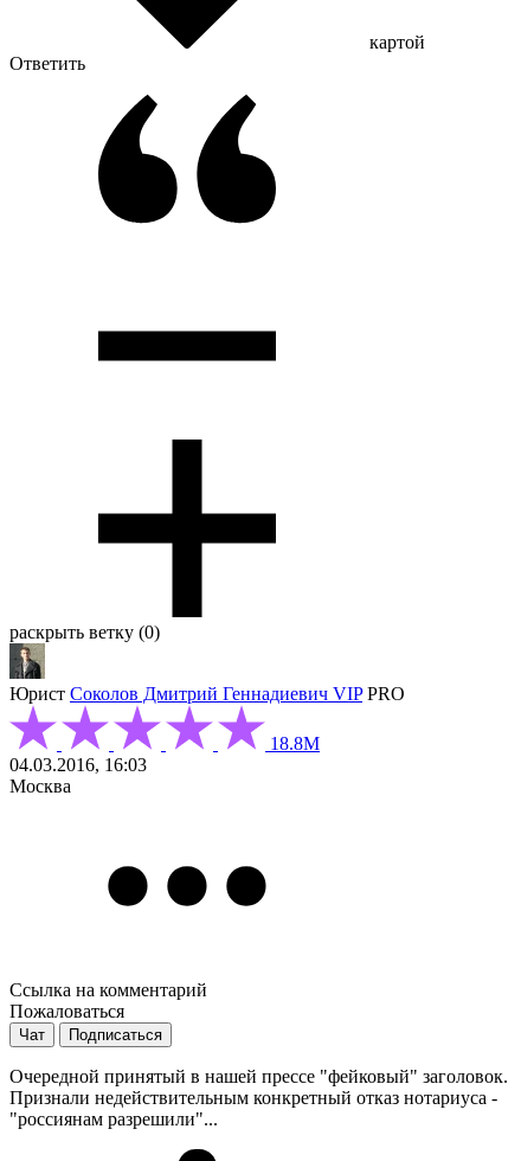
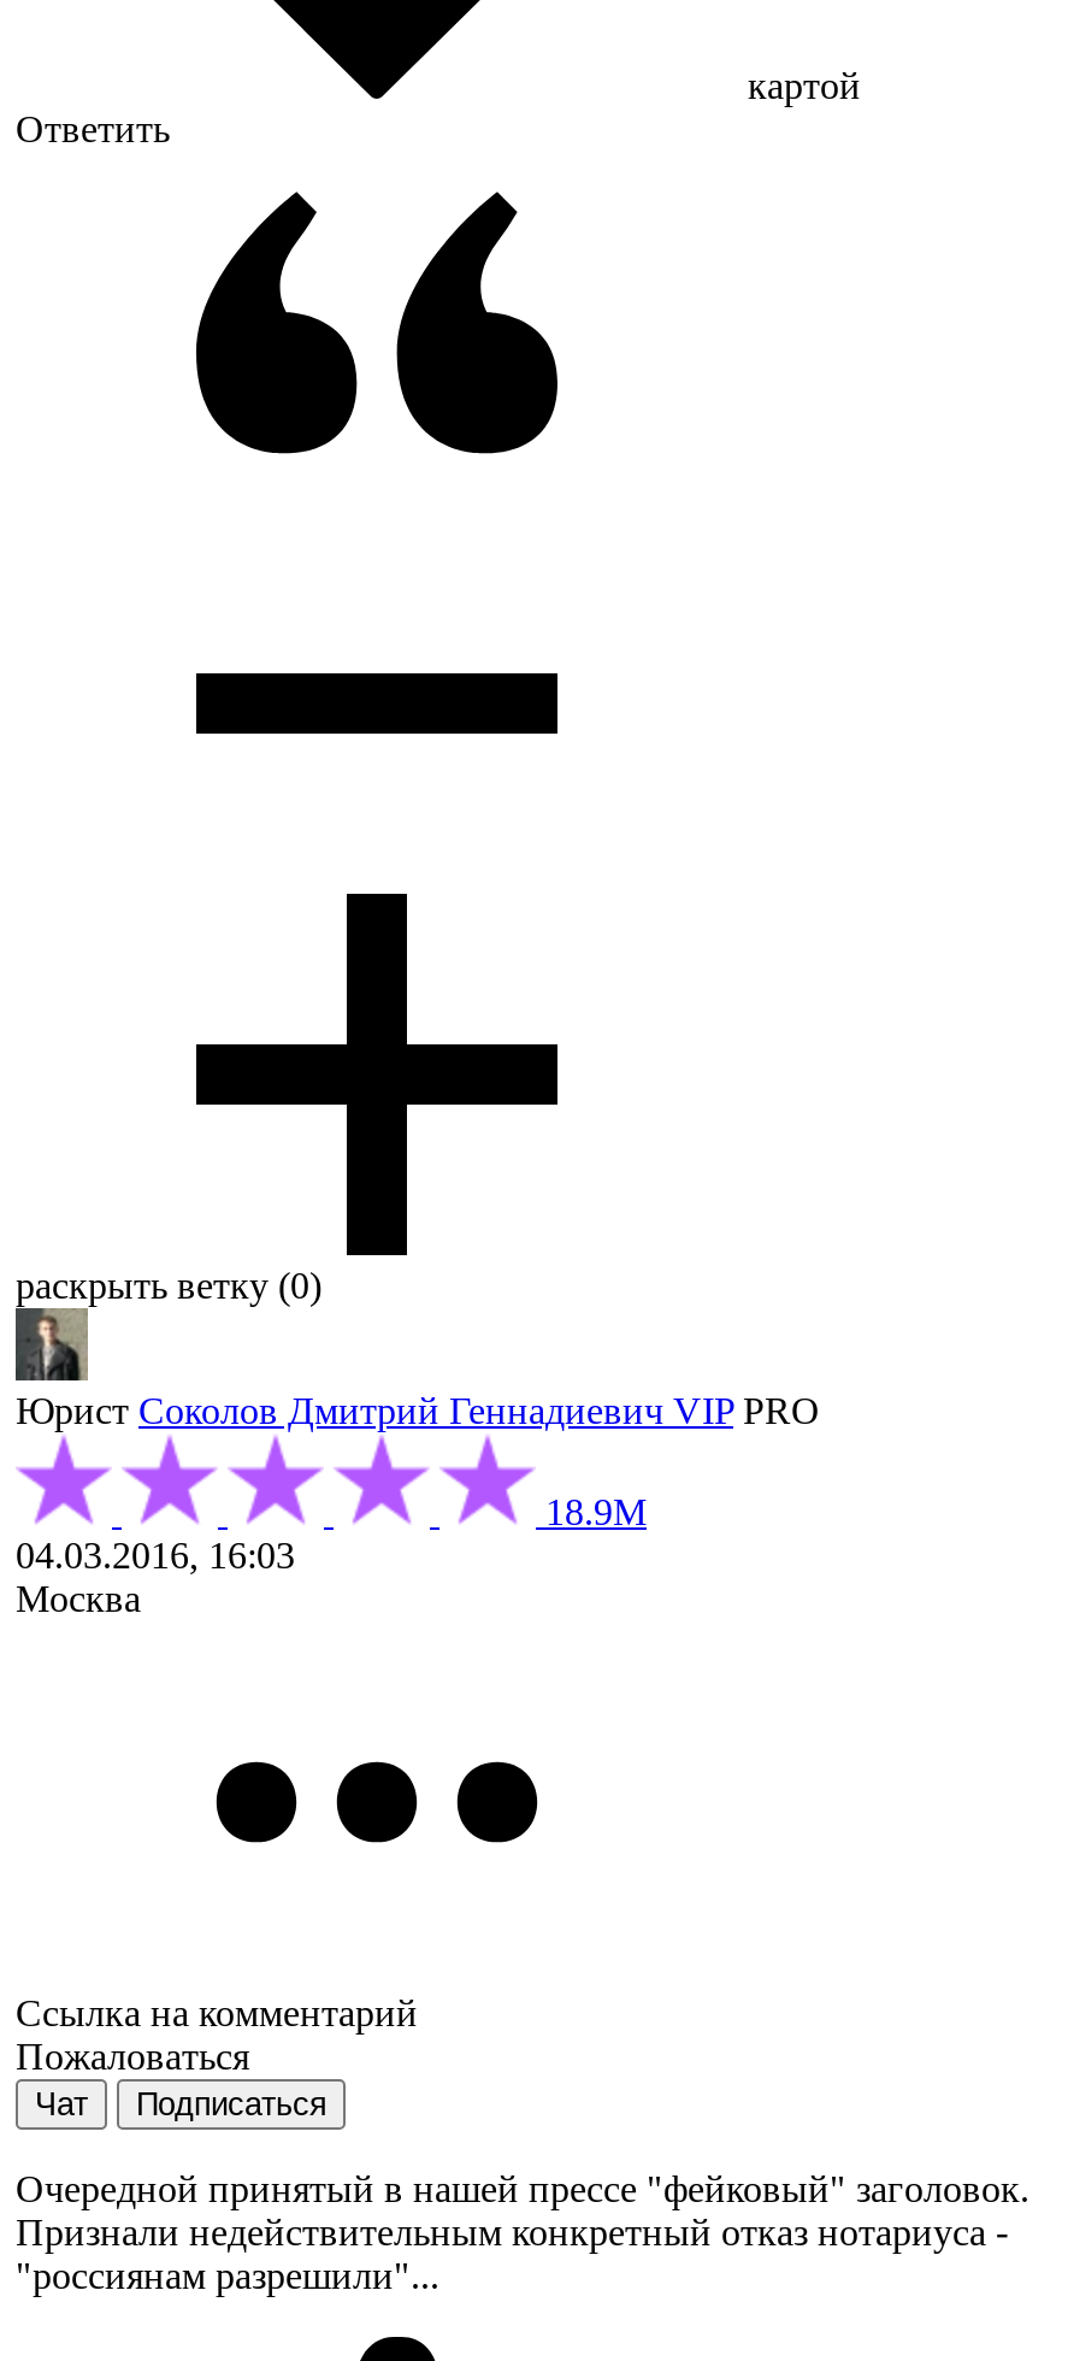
- 18.8М
+ 18.9М
